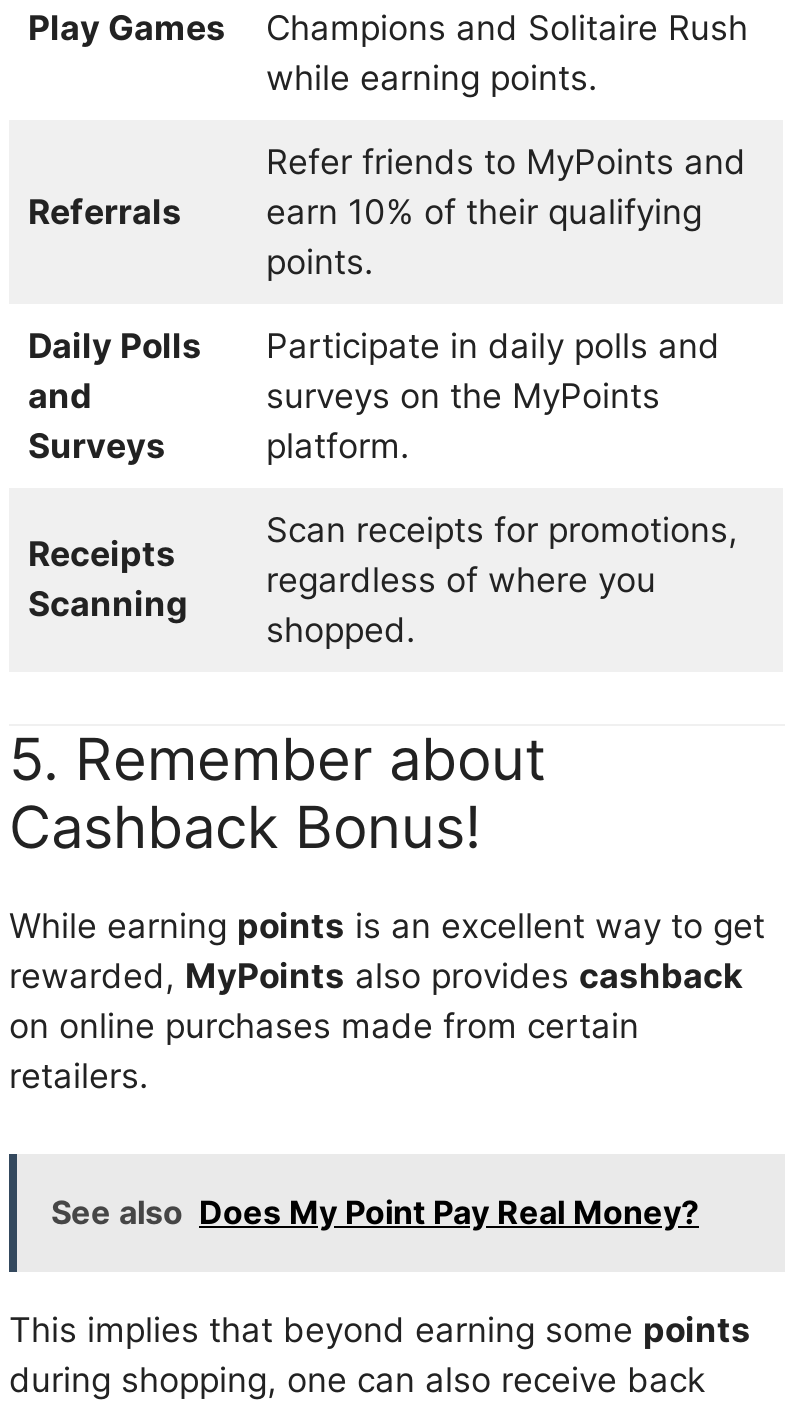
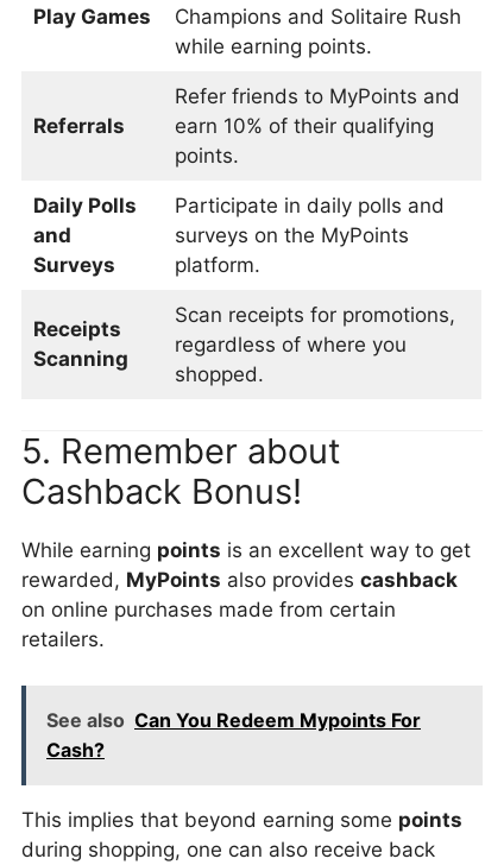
- See also Does My Point Pay Real Money?
+ See also Can You Redeem Mypoints For
+ Cash?
